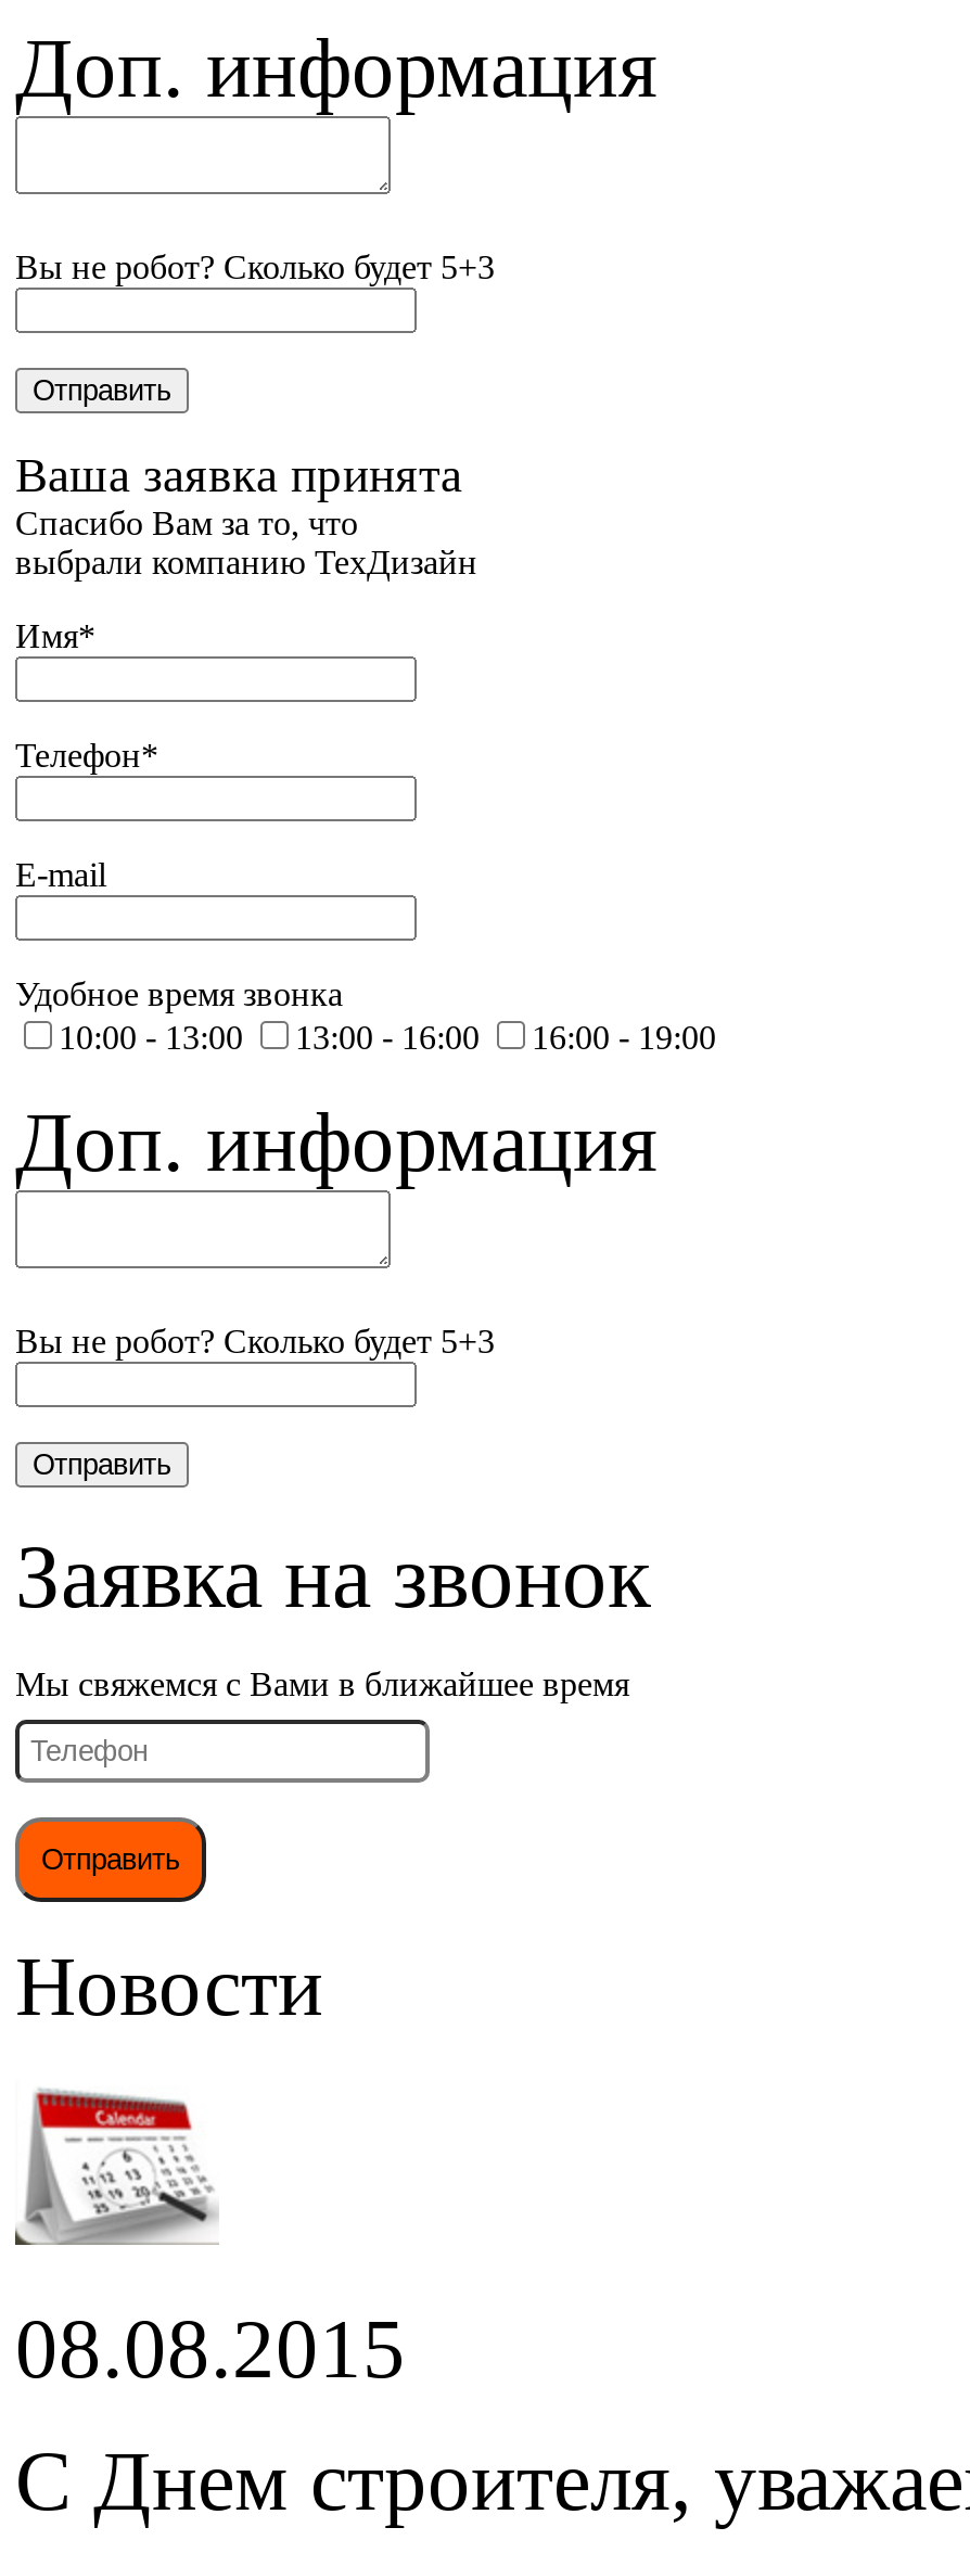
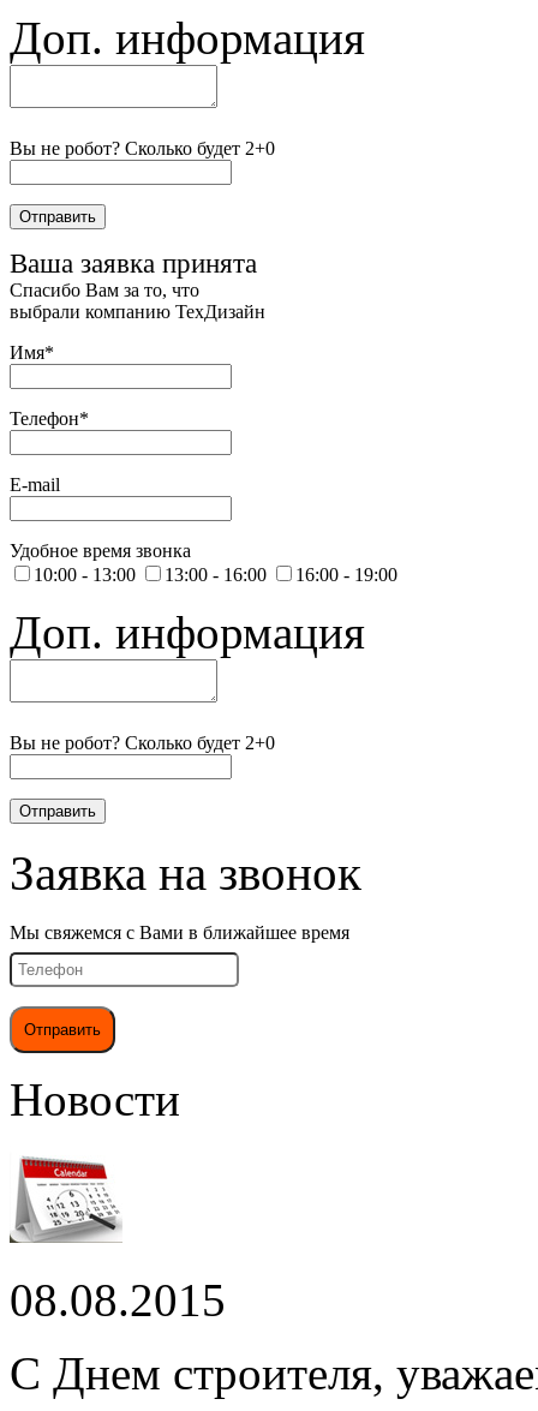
- Вы не робот? Сколько будет 5+3
+ Вы не робот? Сколько будет 2+0

- Вы не робот? Сколько будет 5+3
+ Вы не робот? Сколько будет 2+0
